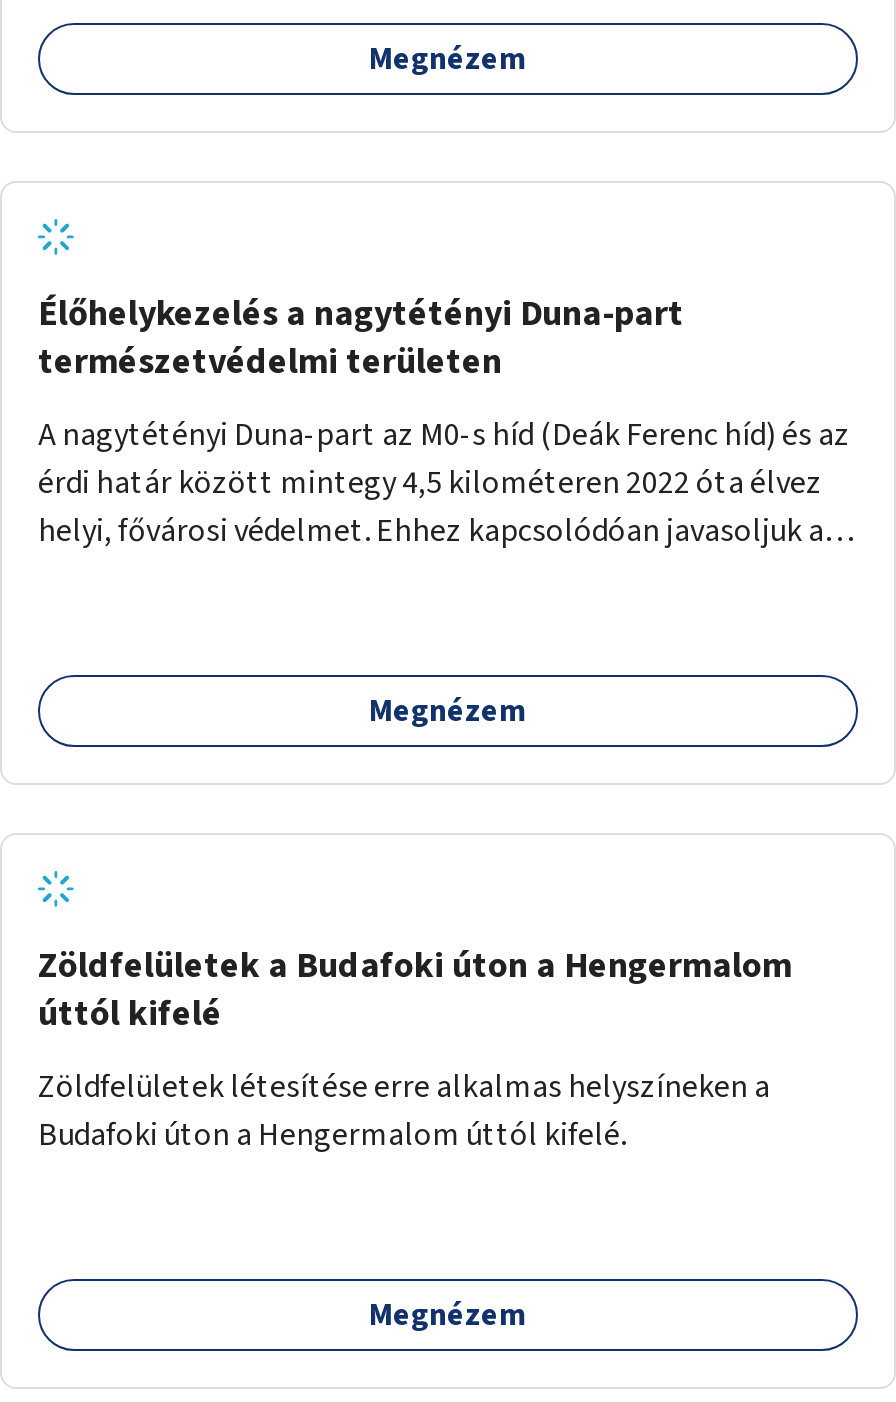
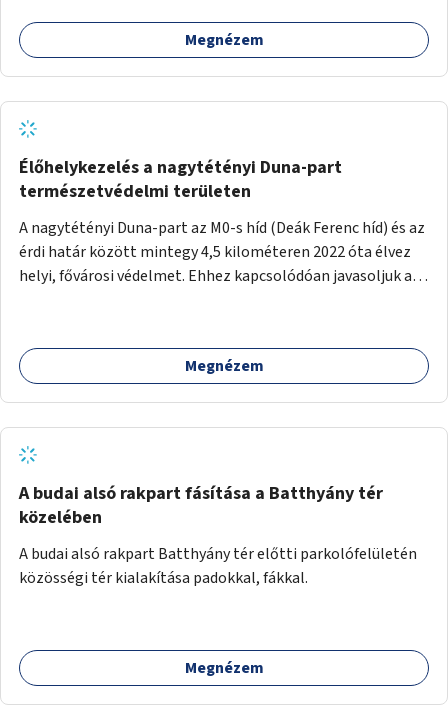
- Zöldfelületek a Budafoki úton a Hengermalom
- úttól kifelé
+ A budai alsó rakpart fásítása a Batthyány tér
+ közelében

- Zöldfelületek létesítése erre alkalmas helyszíneken a
- Budafoki úton a Hengermalom úttól kifelé.
+ A budai alsó rakpart Batthyány tér előtti parkolófelületén
+ közösségi tér kialakítása padokkal, fákkal.
